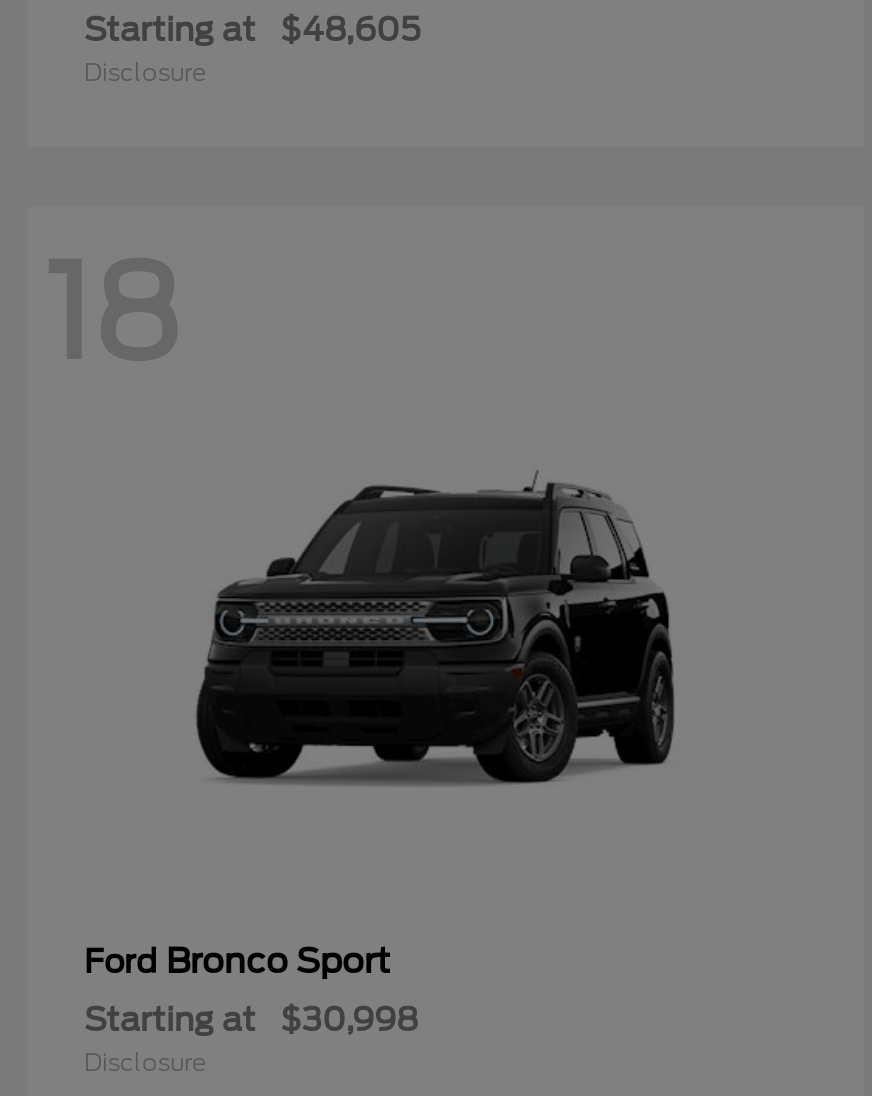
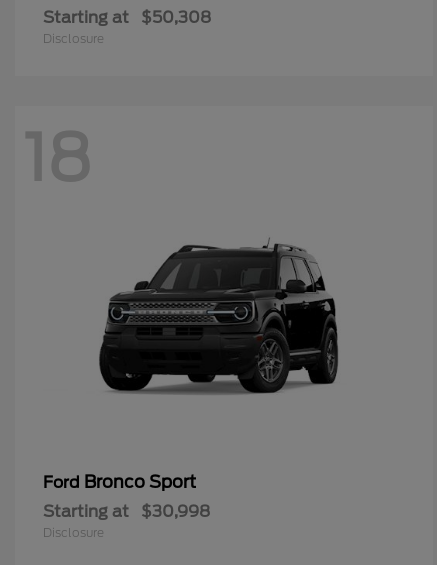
- Starting at $48,605
+ Starting at $50,308
